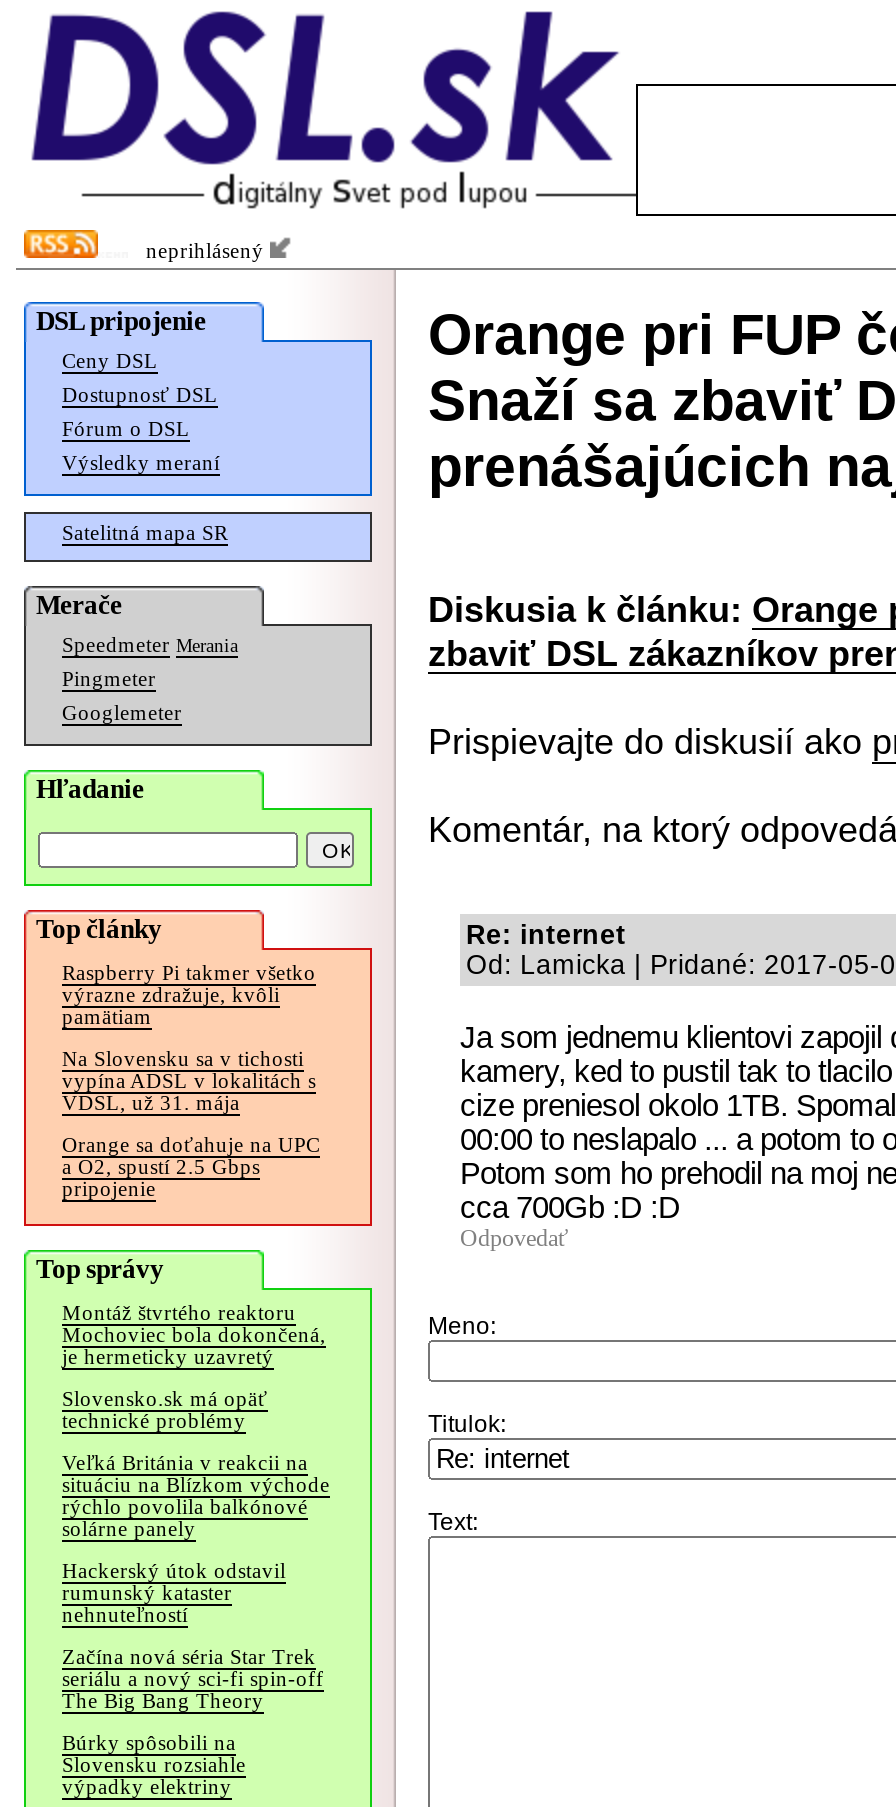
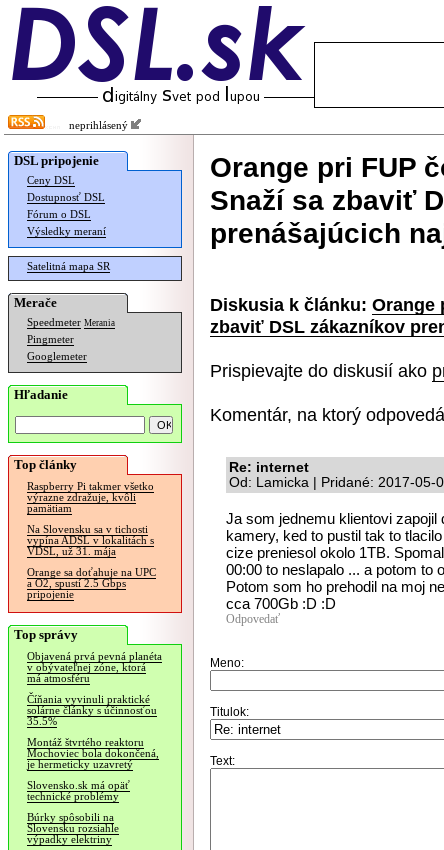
+ Objavená prvá pevná planéta
+ v obývateľnej zóne, ktorá
+ má atmosféru
+ Číňania vyvinuli praktické
+ solárne články s účinnosťou
+ 35.5%

moved down: Montáž štvrtého reaktoru | Mochoviec bola dokončená, | je hermeticky uzavretý | Slovensko.sk má opäť | technické problémy

- Veľká Británia v reakcii na
- situáciu na Blízkom východe
- rýchlo povolila balkónové
- solárne panely
- Hackerský útok odstavil
- rumunský kataster
- nehnuteľností
- Začína nová séria Star Trek
- seriálu a nový sci-fi spin-off
- The Big Bang Theory
